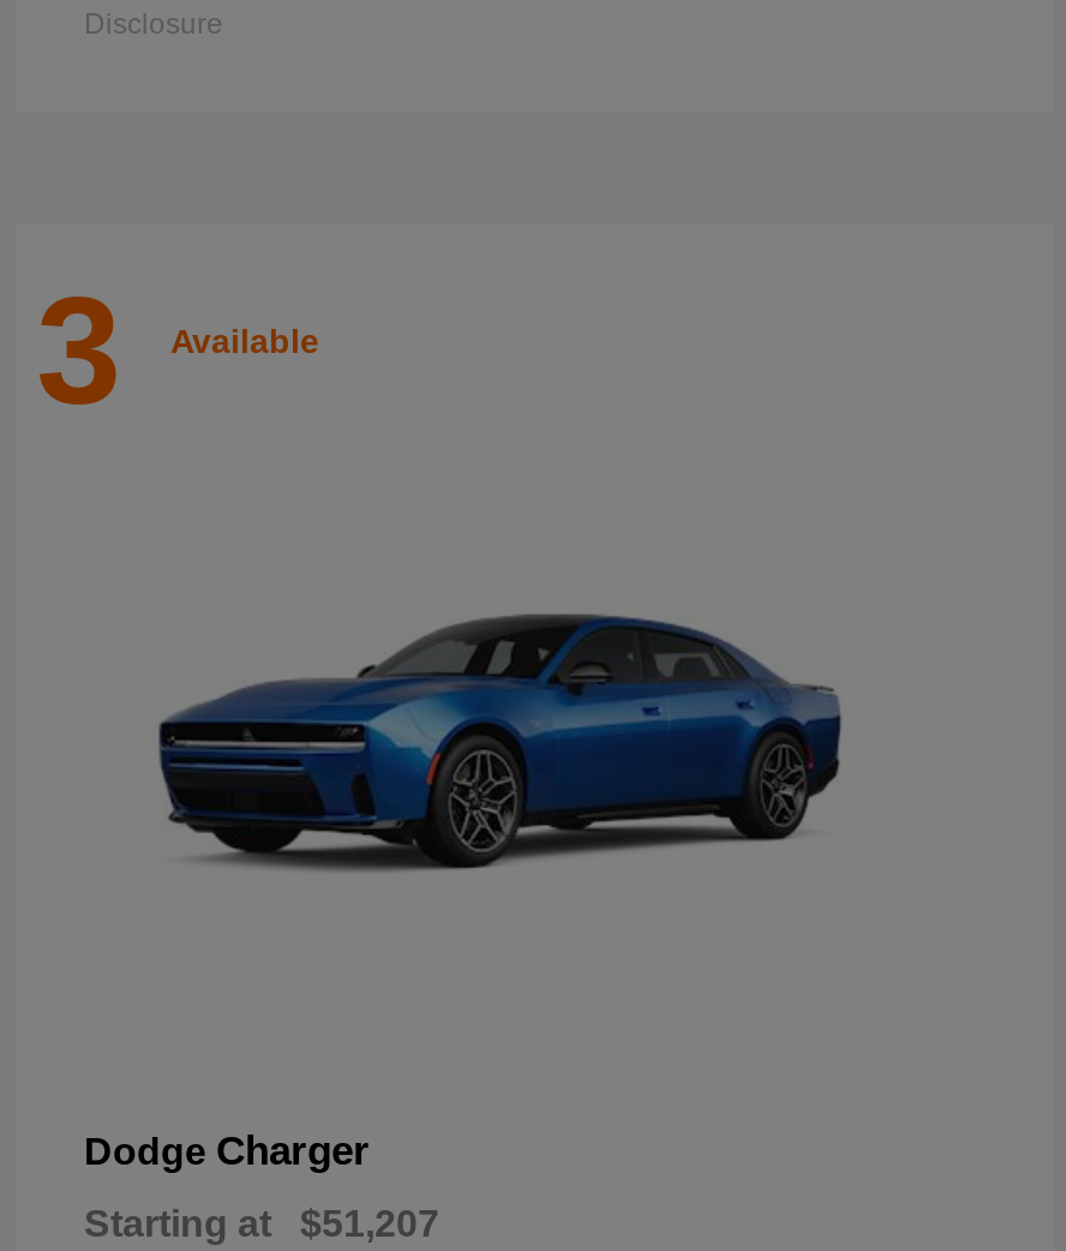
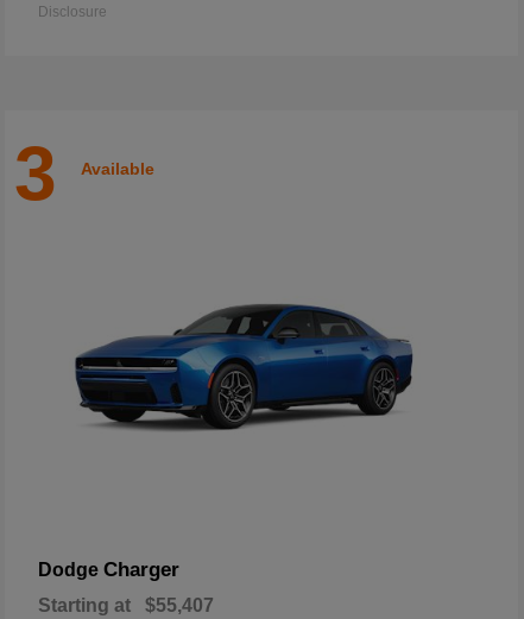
- Starting at $51,207
+ Starting at $55,407
